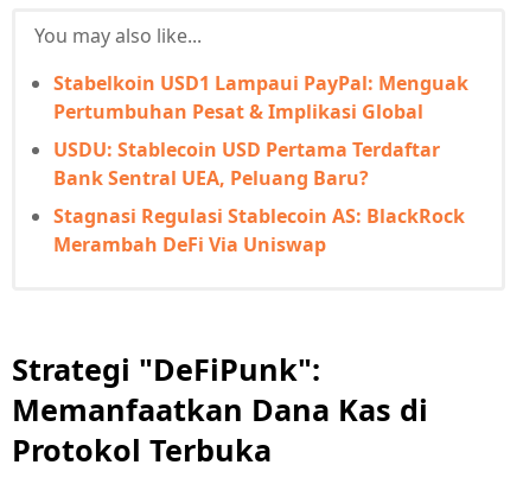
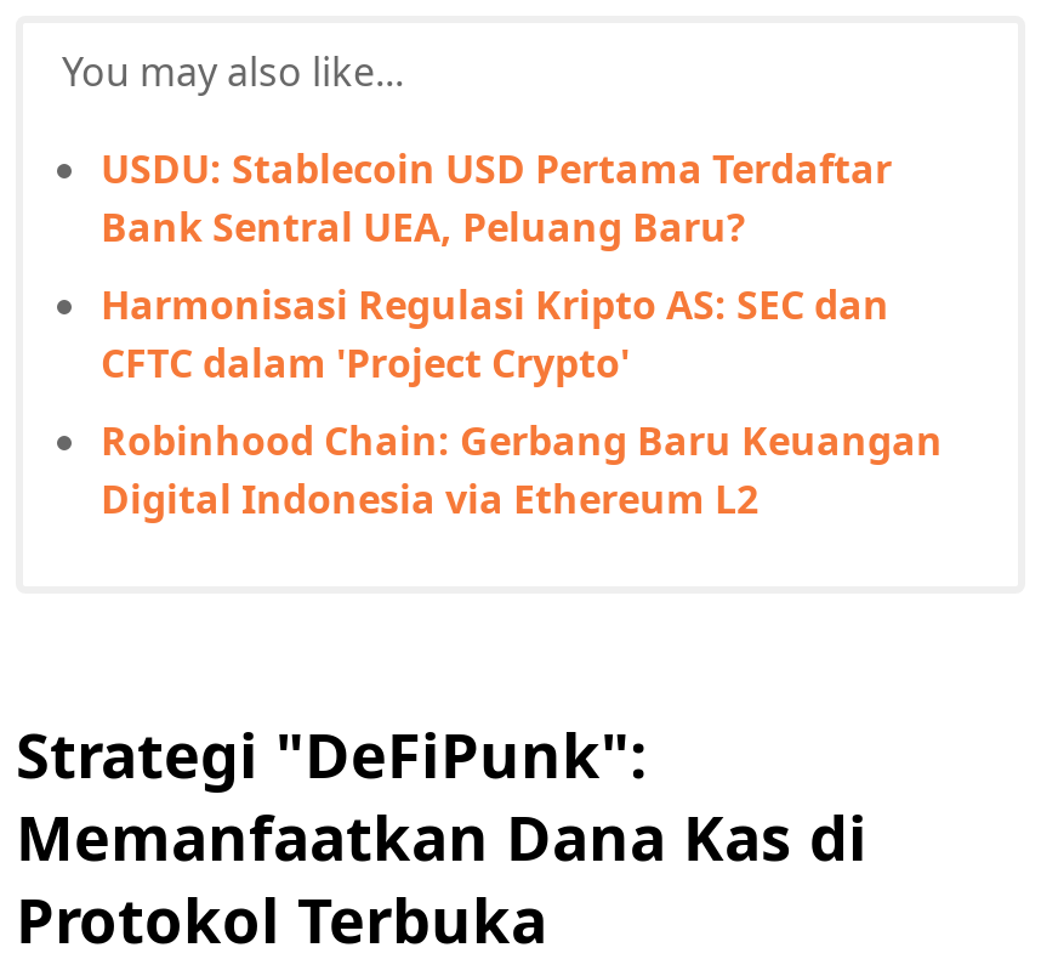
- Stabelkoin USD1 Lampaui PayPal: Menguak
- Pertumbuhan Pesat & Implikasi Global

moved up: USDU: Stablecoin USD Pertama Terdaftar | Bank Sentral UEA, Peluang Baru?

- Stagnasi Regulasi Stablecoin AS: BlackRock
- Merambah DeFi Via Uniswap
+ Harmonisasi Regulasi Kripto AS: SEC dan
+ CFTC dalam 'Project Crypto'
+ Robinhood Chain: Gerbang Baru Keuangan
+ Digital Indonesia via Ethereum L2
